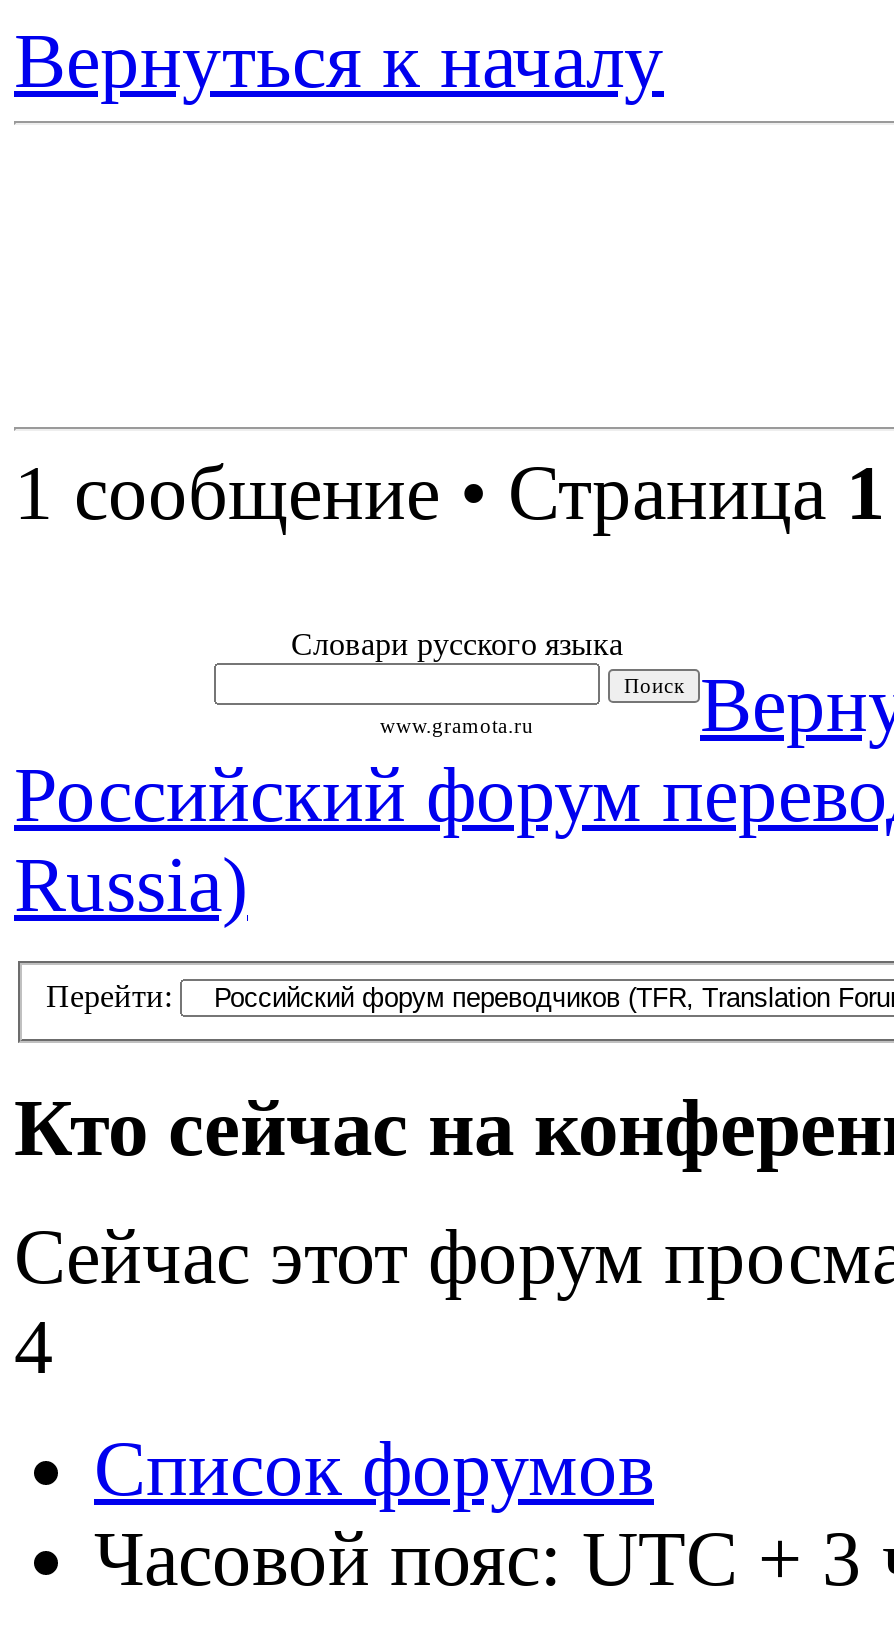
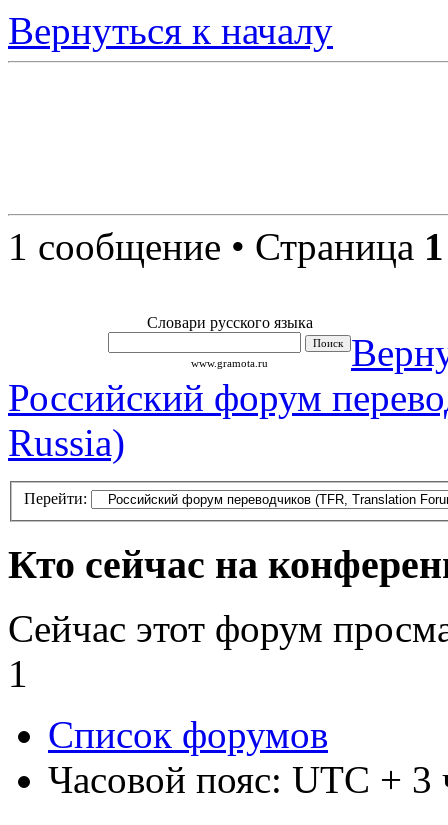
- 4
+ 1
